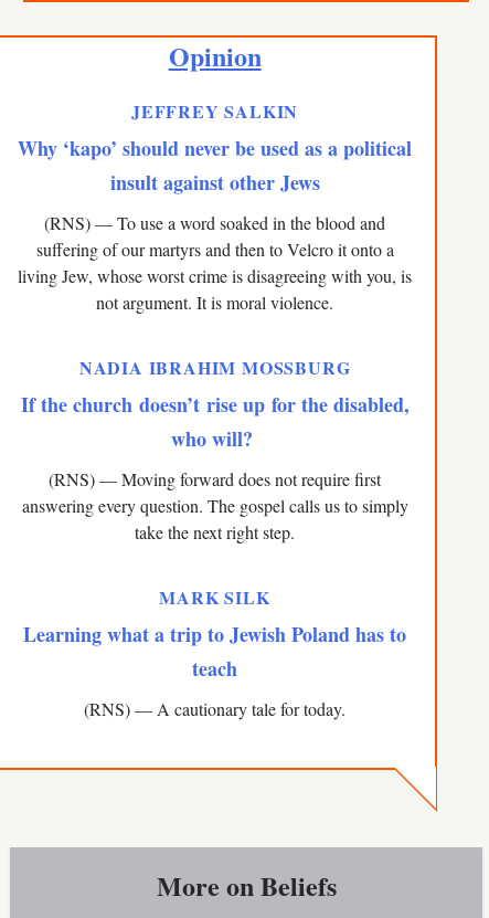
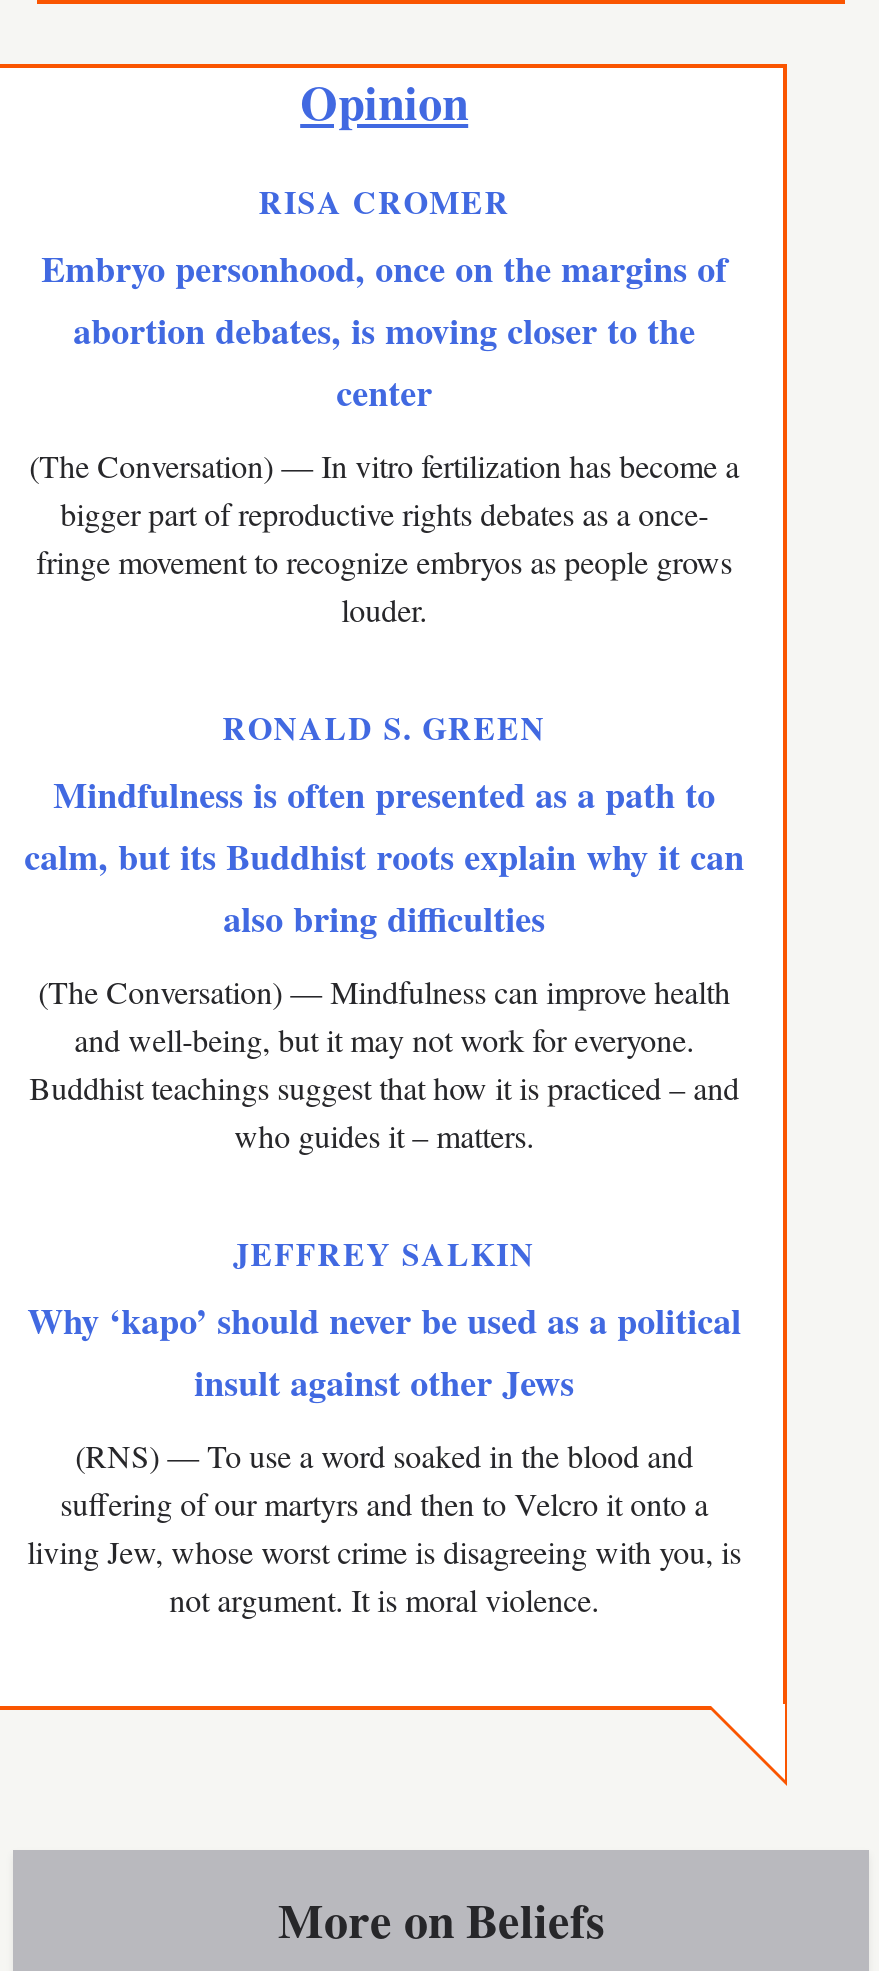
+ RISA CROMER
+ Embryo personhood, once on the margins of
+ abortion debates, is moving closer to the
+ center
+ (The Conversation) — In vitro fertilization has become a
+ bigger part of reproductive rights debates as a once-
+ fringe movement to recognize embryos as people grows
+ louder.
+ RONALD S. GREEN
+ Mindfulness is often presented as a path to
+ calm, but its Buddhist roots explain why it can
+ also bring difficulties
+ (The Conversation) — Mindfulness can improve health
+ and well-being, but it may not work for everyone.
+ Buddhist teachings suggest that how it is practiced – and
+ who guides it – matters.

moved down: JEFFREY SALKIN | Why ‘kapo’ should never be used as a political | insult against other Jews | (RNS) — To use a word soaked in the blood and | suffering of our martyrs and then to Velcro it onto a | living Jew, whose worst crime is disagreeing with you, is | not argument. It is moral violence.

- NADIA IBRAHIM MOSSBURG
- If the church doesn’t rise up for the disabled,
- who will?
- (RNS) — Moving forward does not require first
- answering every question. The gospel calls us to simply
- take the next right step.
- MARK SILK
- Learning what a trip to Jewish Poland has to
- teach
- (RNS) — A cautionary tale for today.
